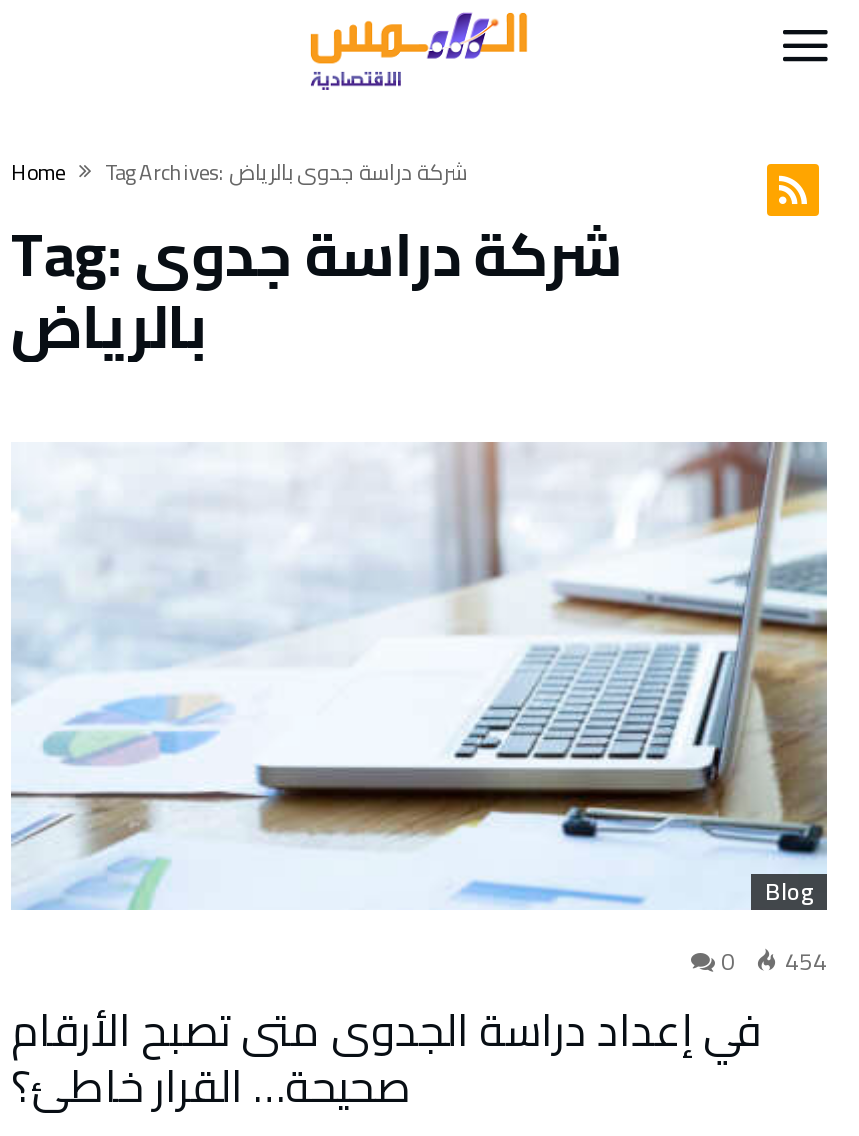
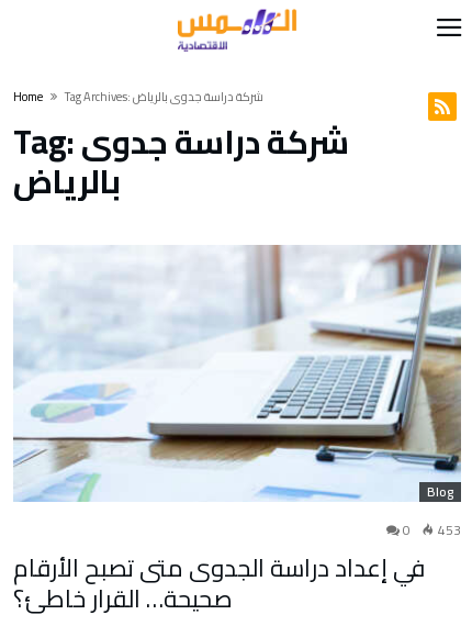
- 0 454
+ 0 453
